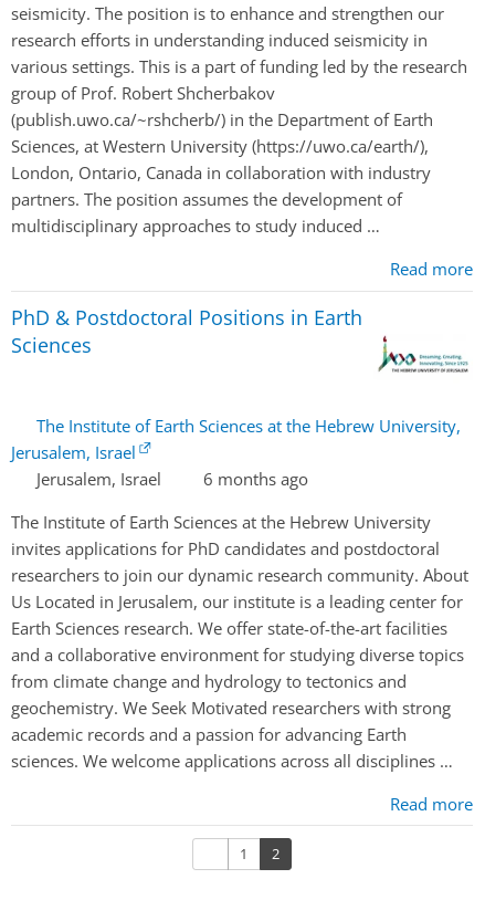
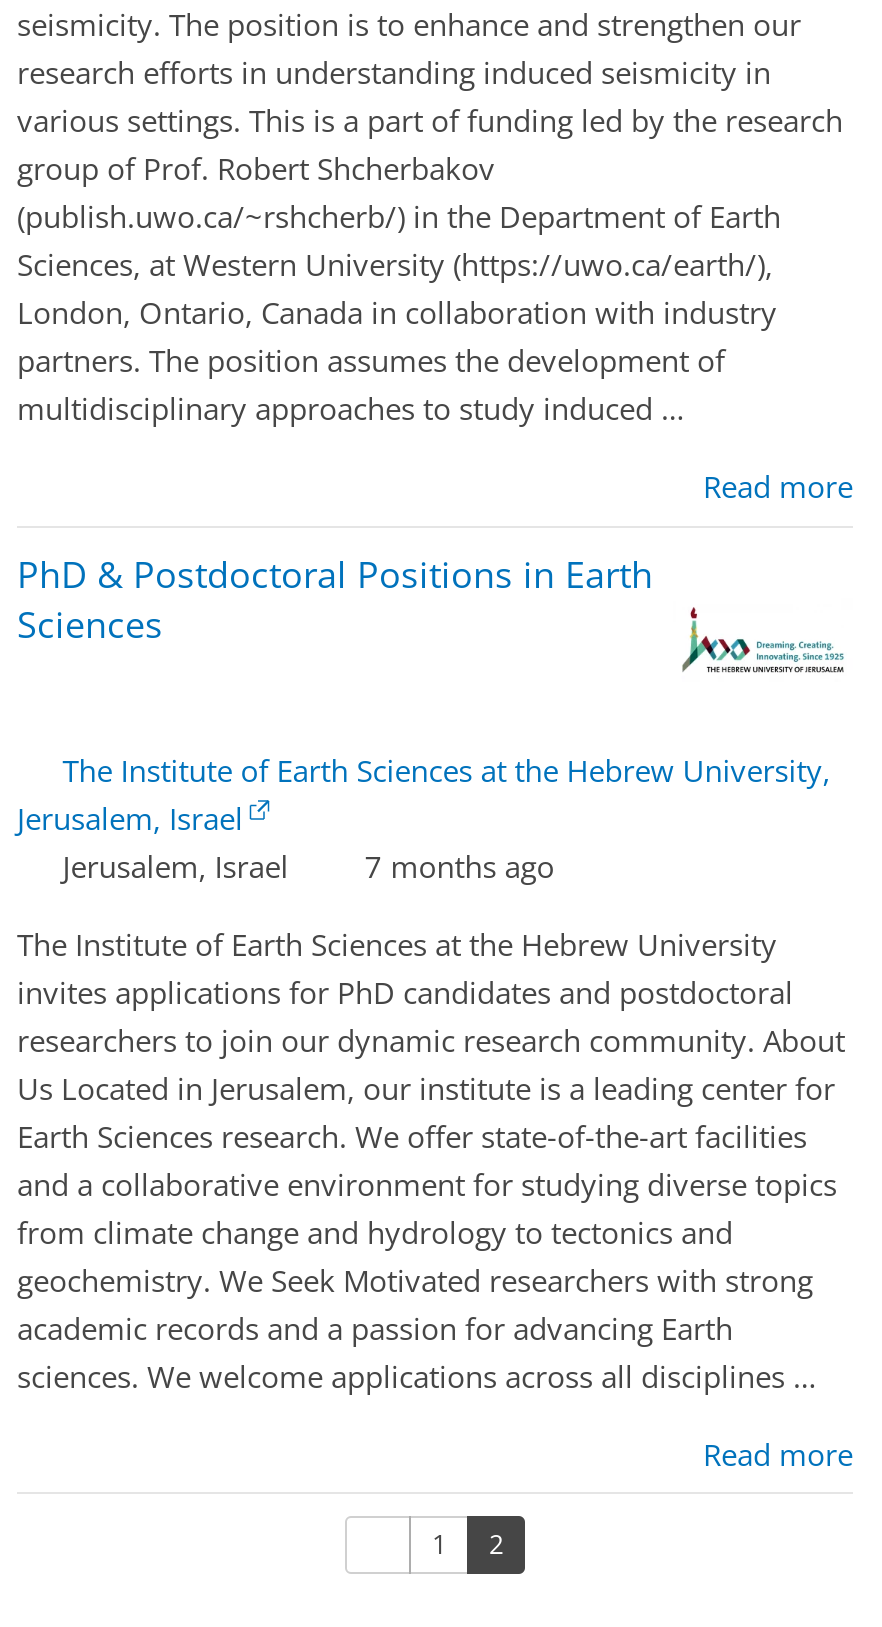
- Jerusalem, Israel 6 months ago
+ Jerusalem, Israel 7 months ago
